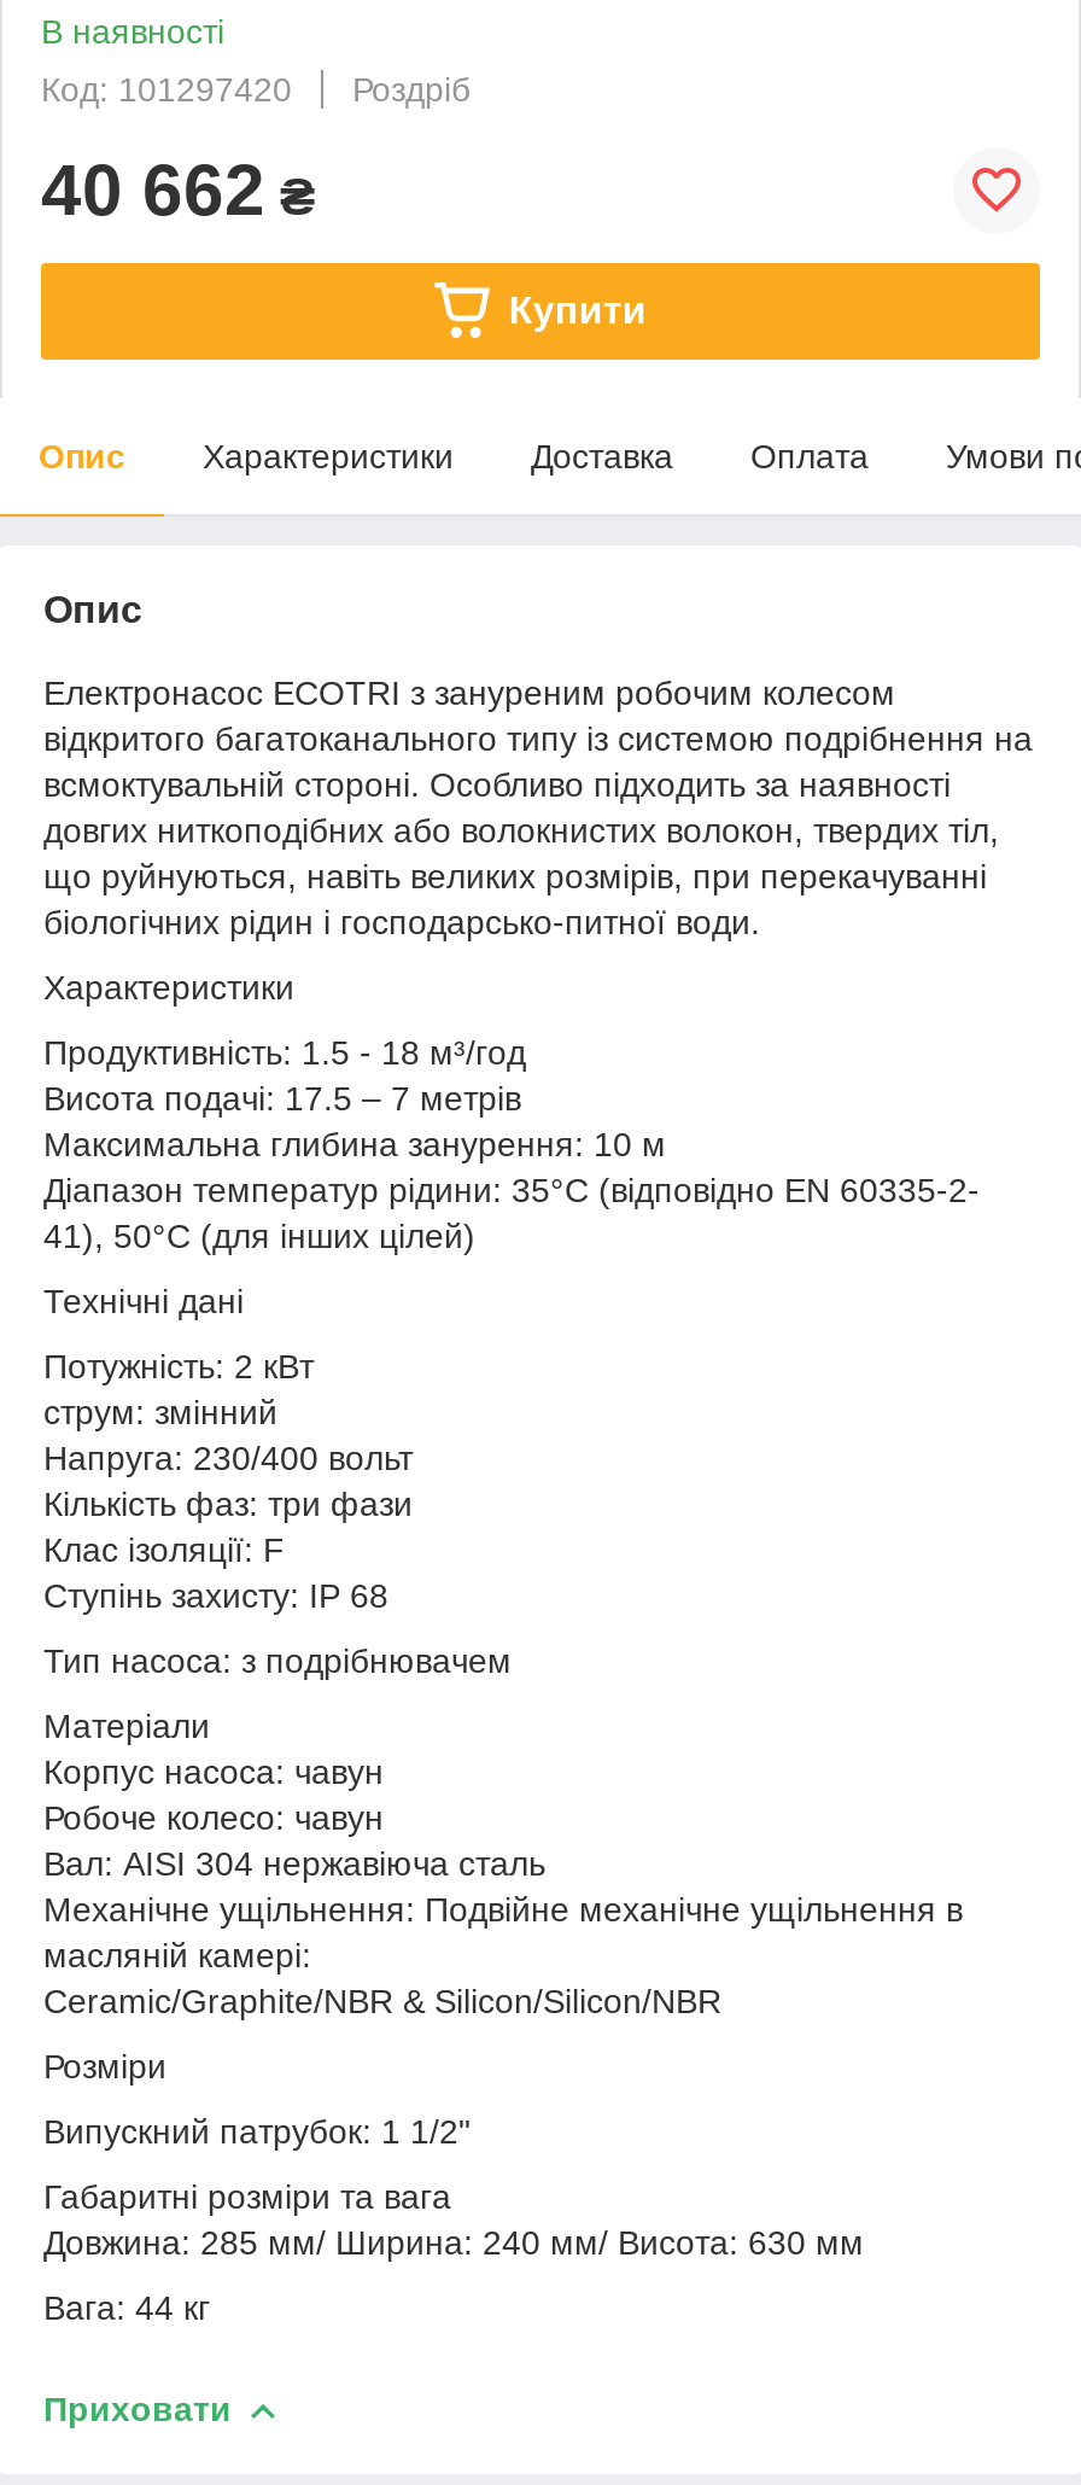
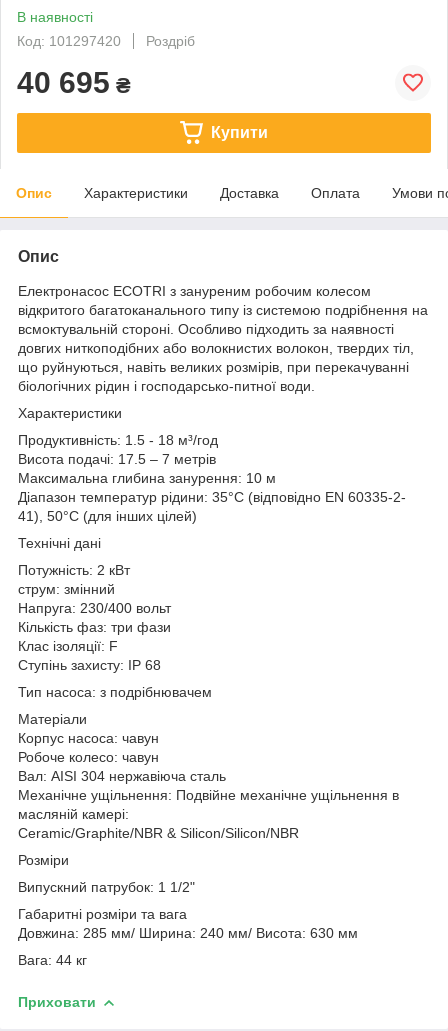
- 40 662 ₴
+ 40 695 ₴
